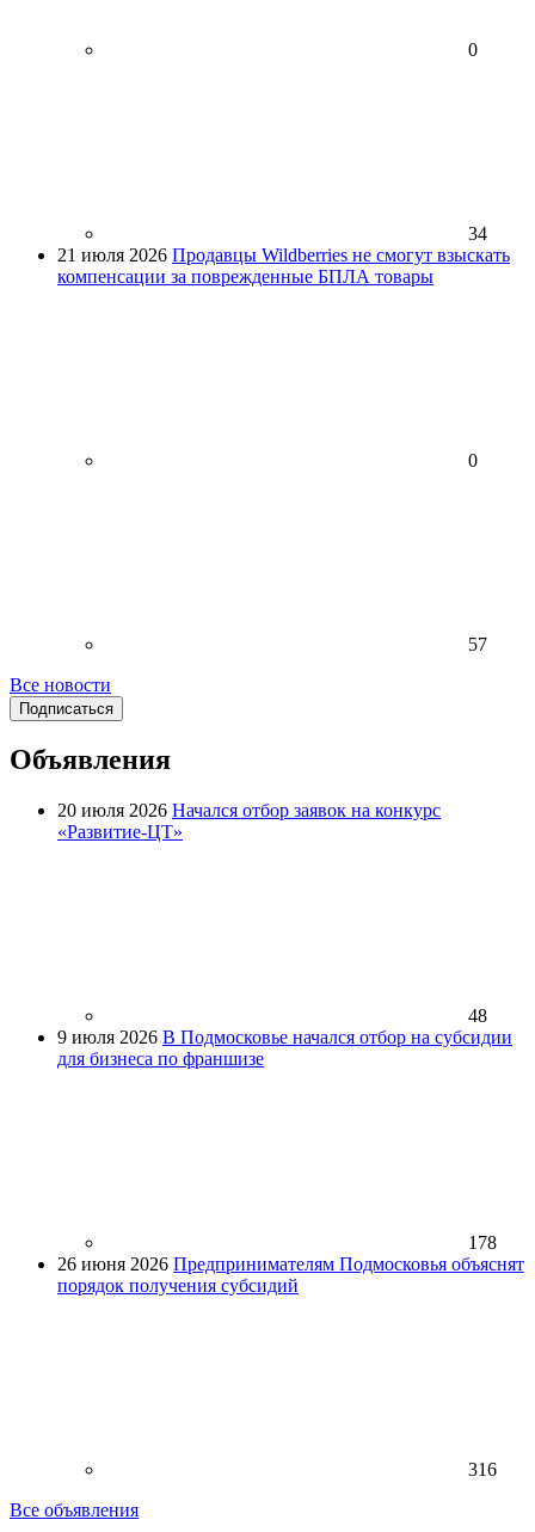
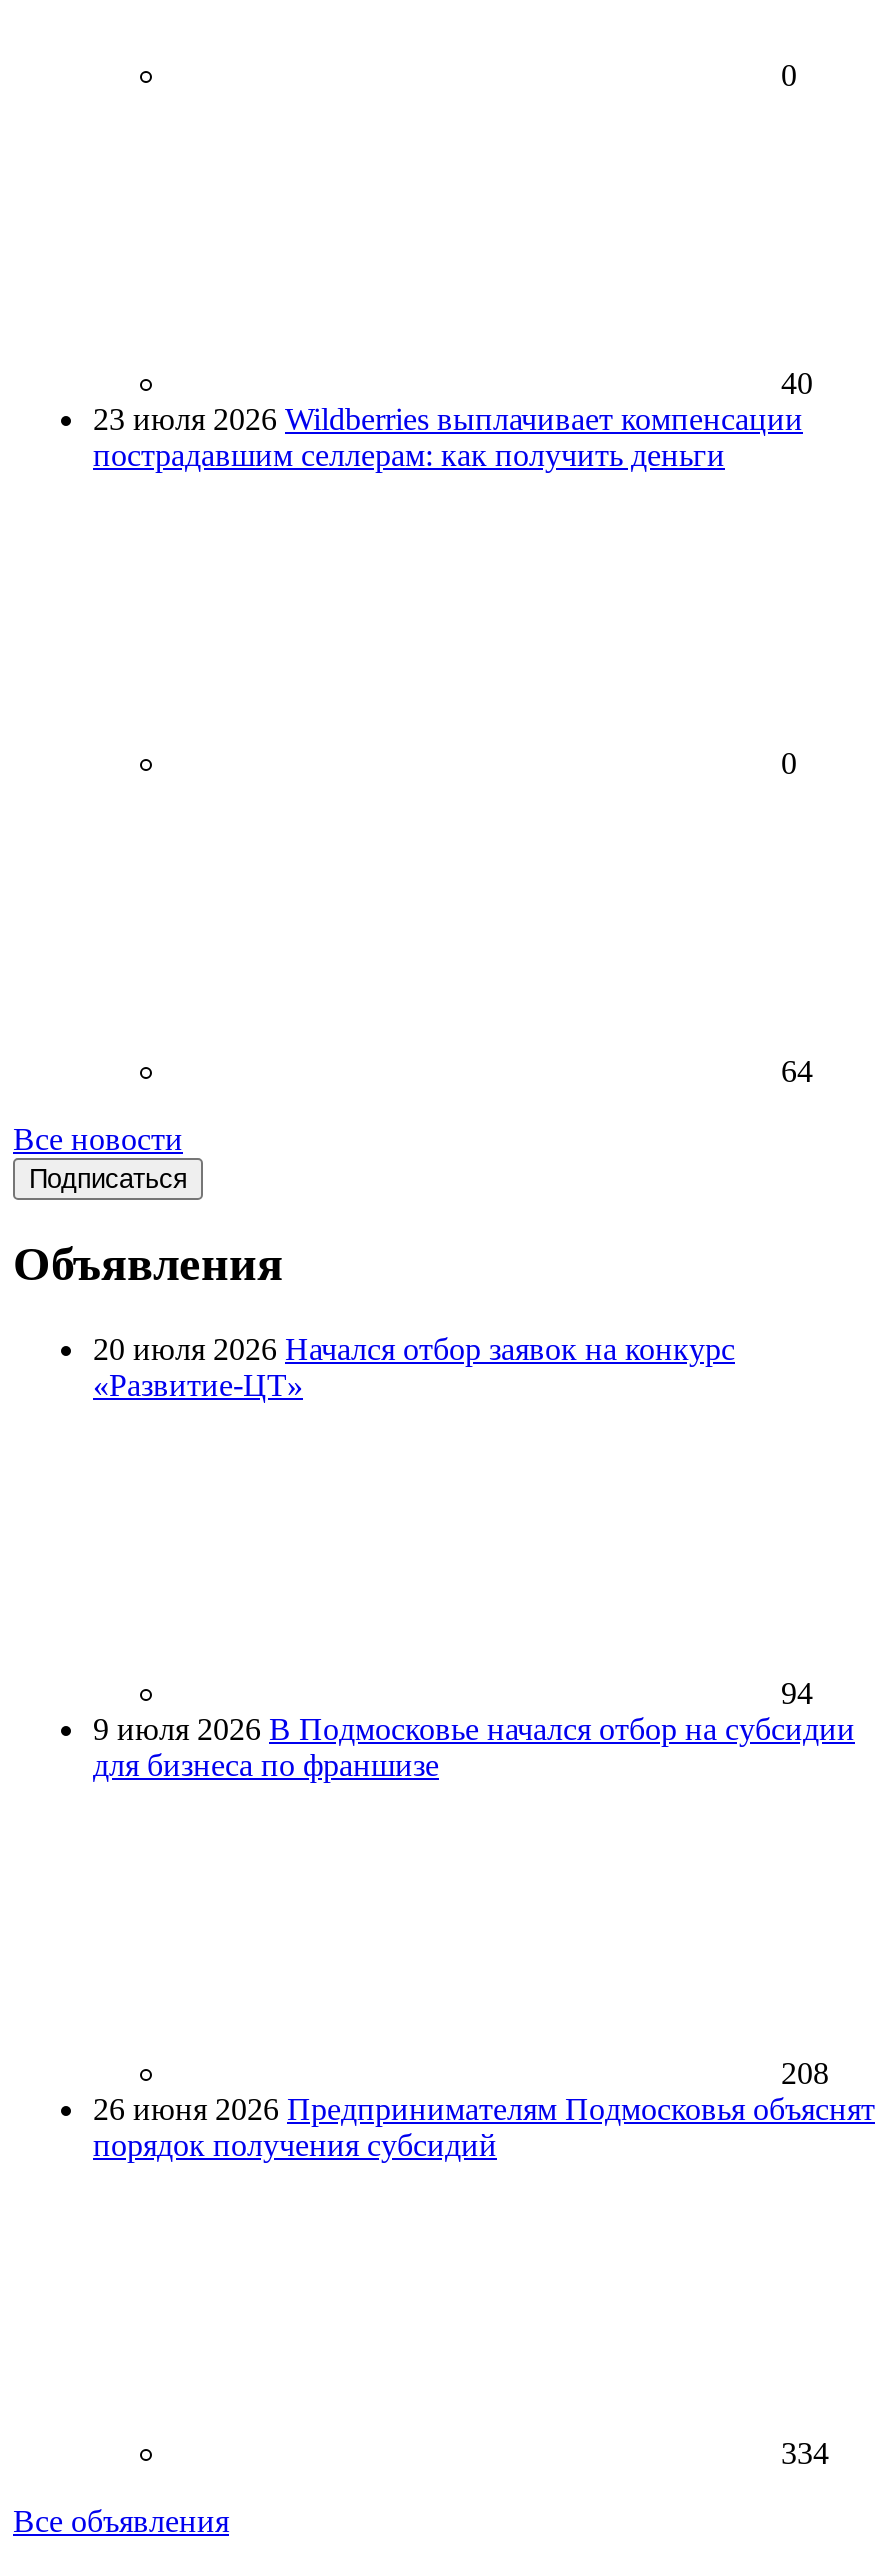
- 34
- 21 июля 2026 Продавцы Wildberries не смогут взыскать
- компенсации за поврежденные БПЛА товары
+ 40
+ 23 июля 2026 Wildberries выплачивает компенсации
+ пострадавшим селлерам: как получить деньги

- 57
+ 64

- 48
+ 94

- 178
+ 208

- 316
+ 334
